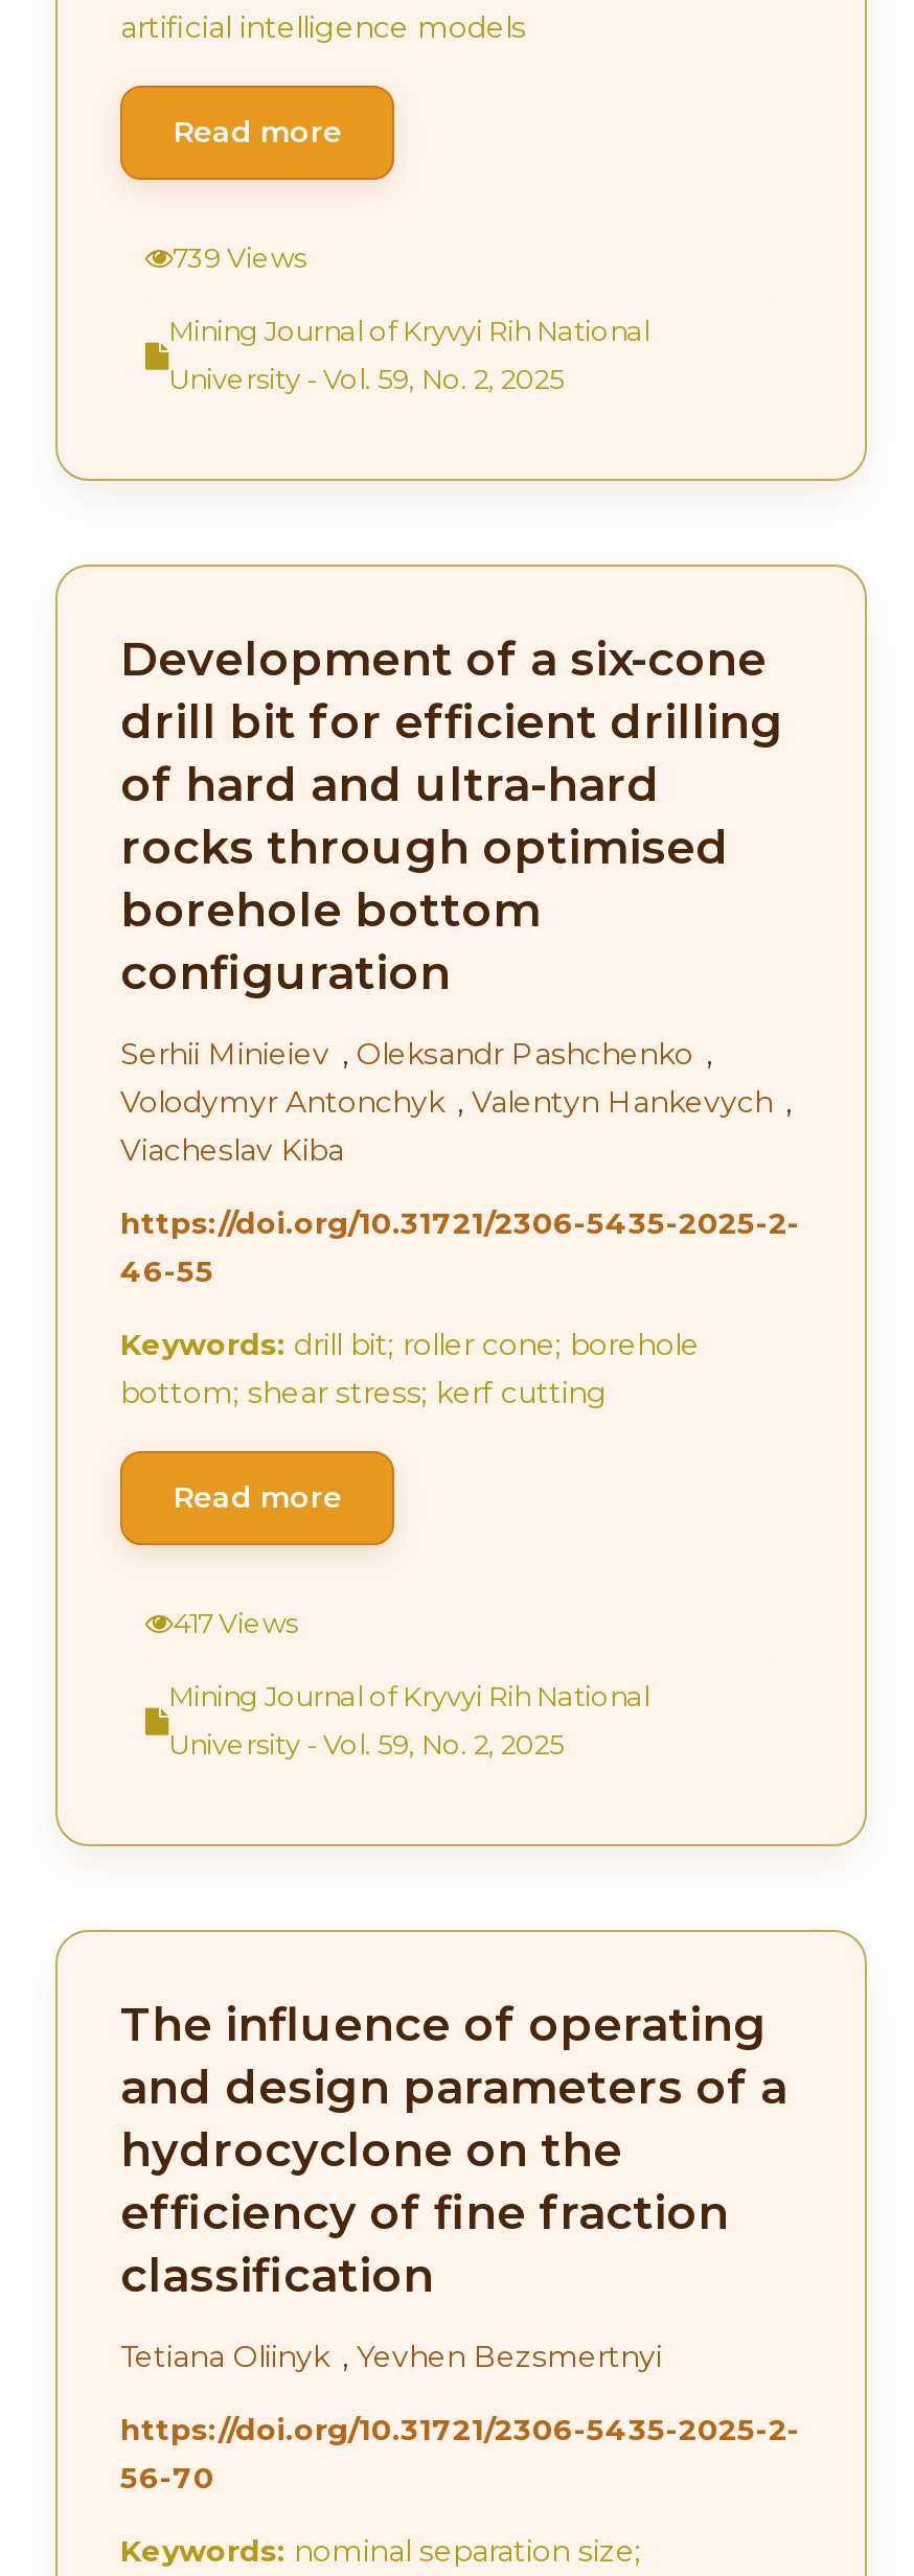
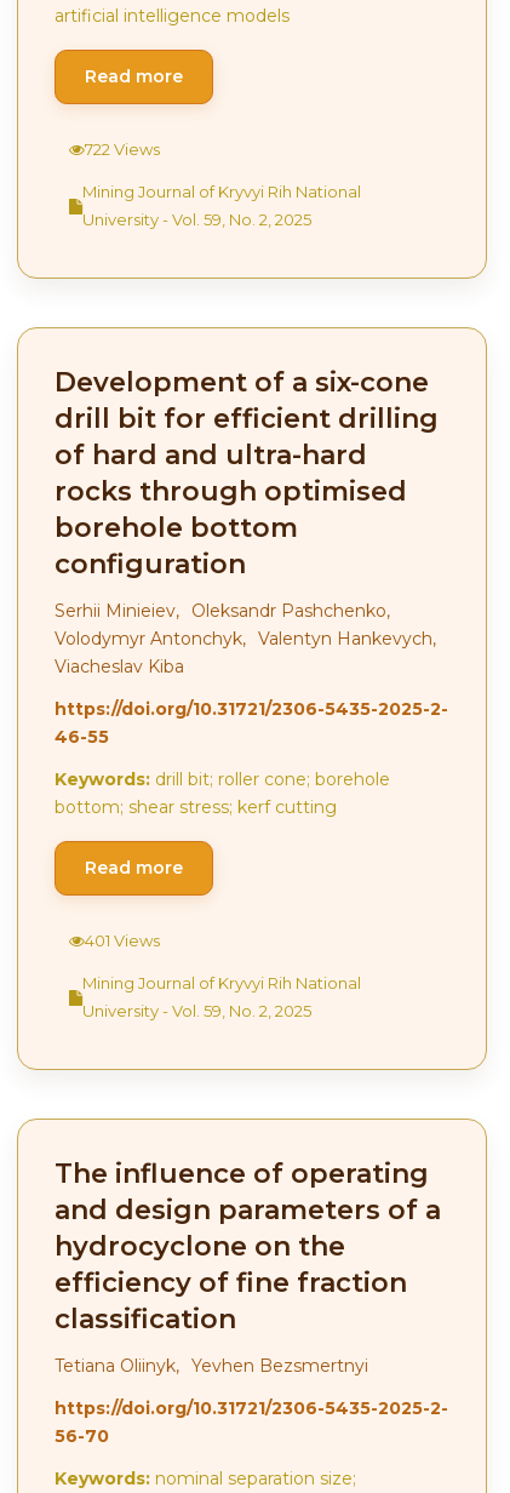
- 739 Views
+ 722 Views

- 417 Views
+ 401 Views
